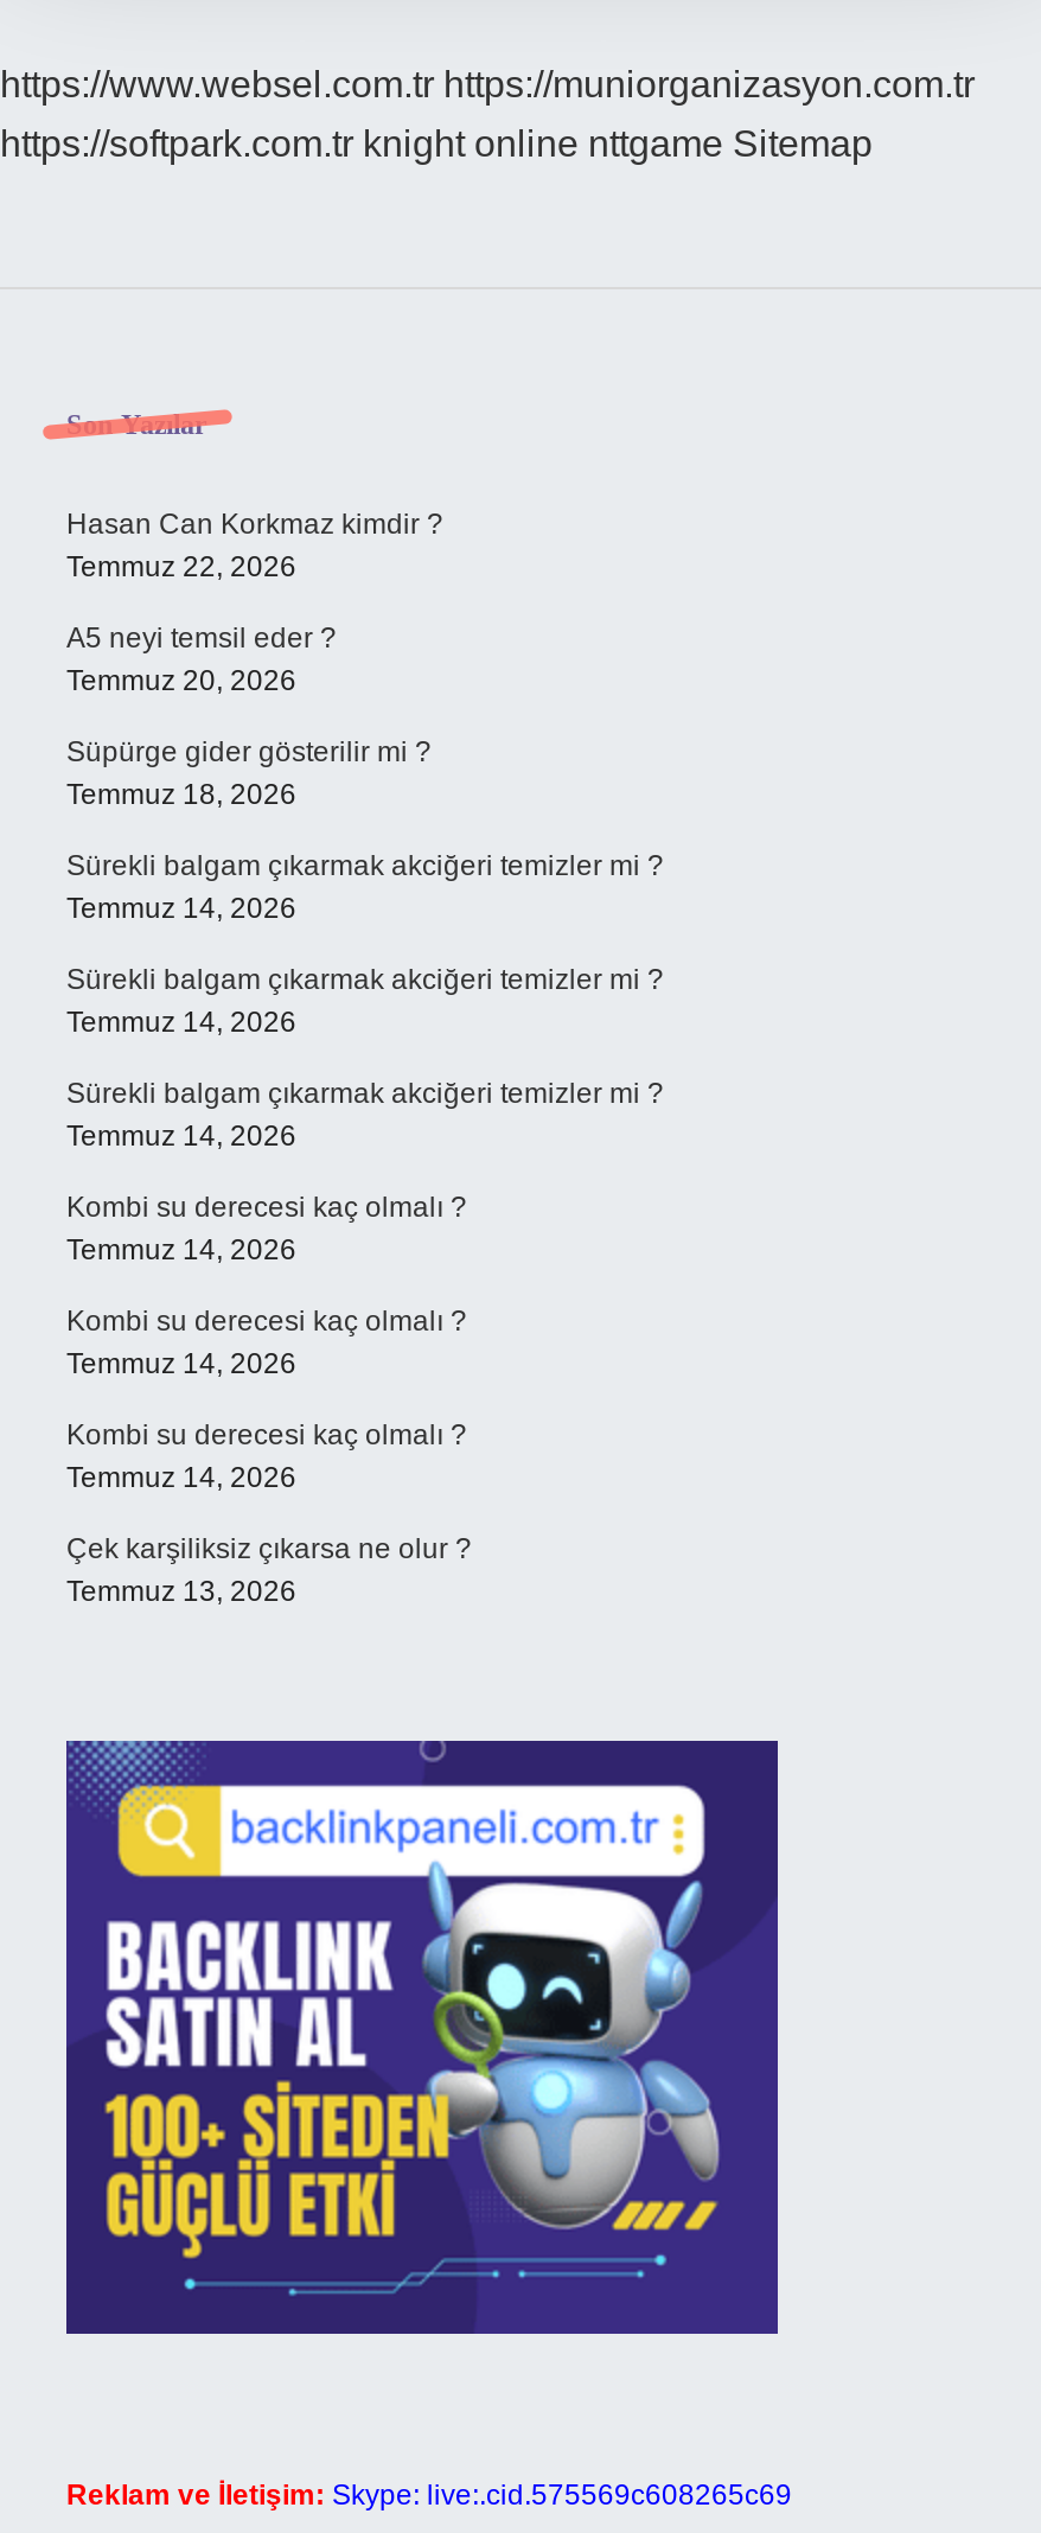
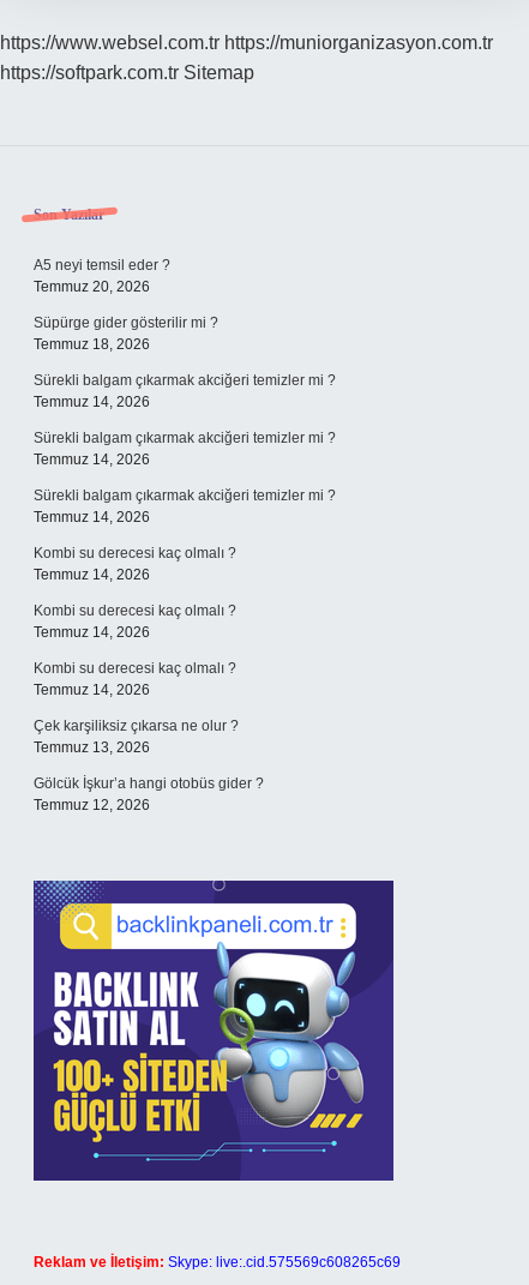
- https://softpark.com.tr knight online nttgame Sitemap
+ https://softpark.com.tr Sitemap

- Hasan Can Korkmaz kimdir ?
- Temmuz 22, 2026

moved up: A5 neyi temsil eder ? | Temmuz 20, 2026 | Süpürge gider gösterilir mi ? | ... | Çek karşiliksiz çıkarsa ne olur ? | Temmuz 13, 2026

+ Gölcük İşkur’a hangi otobüs gider ?
+ Temmuz 12, 2026
